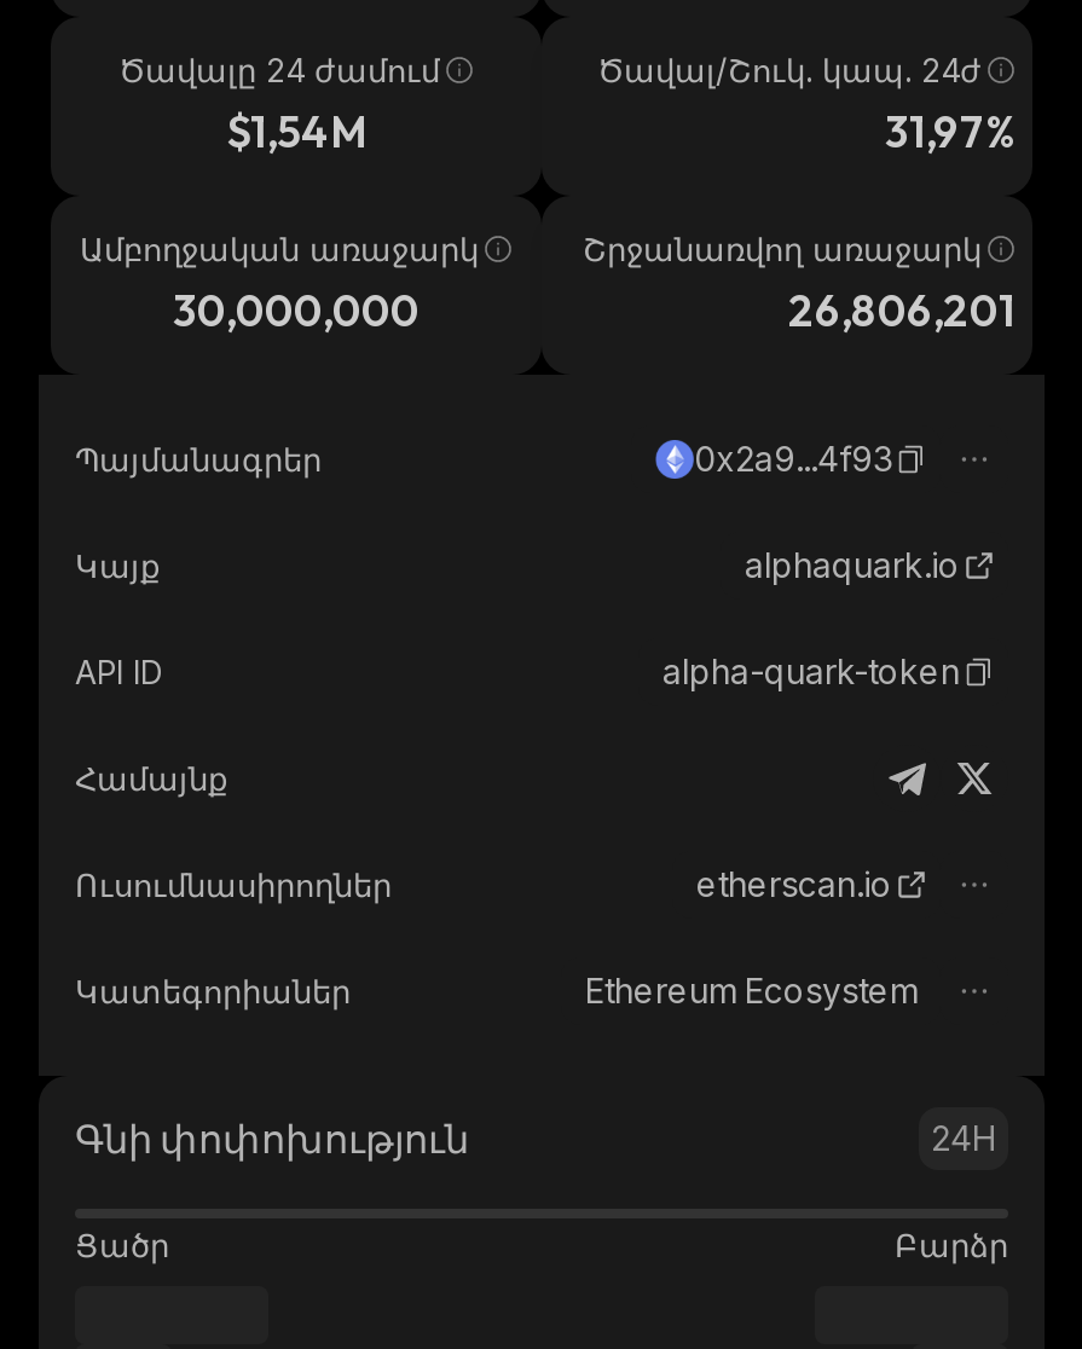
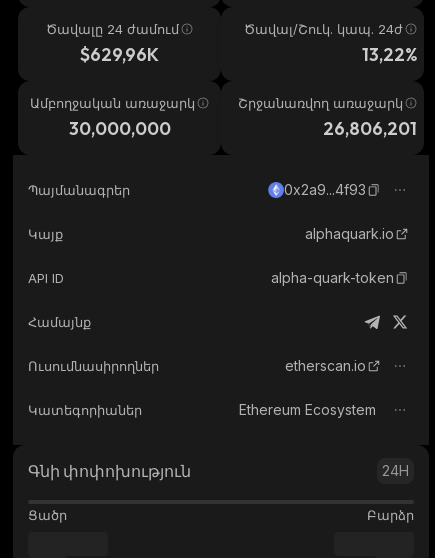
- $1,54M
+ $629,96K

- 31,97%
+ 13,22%
